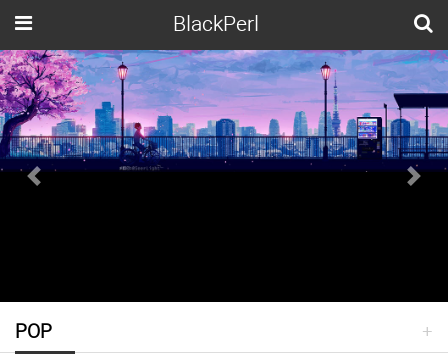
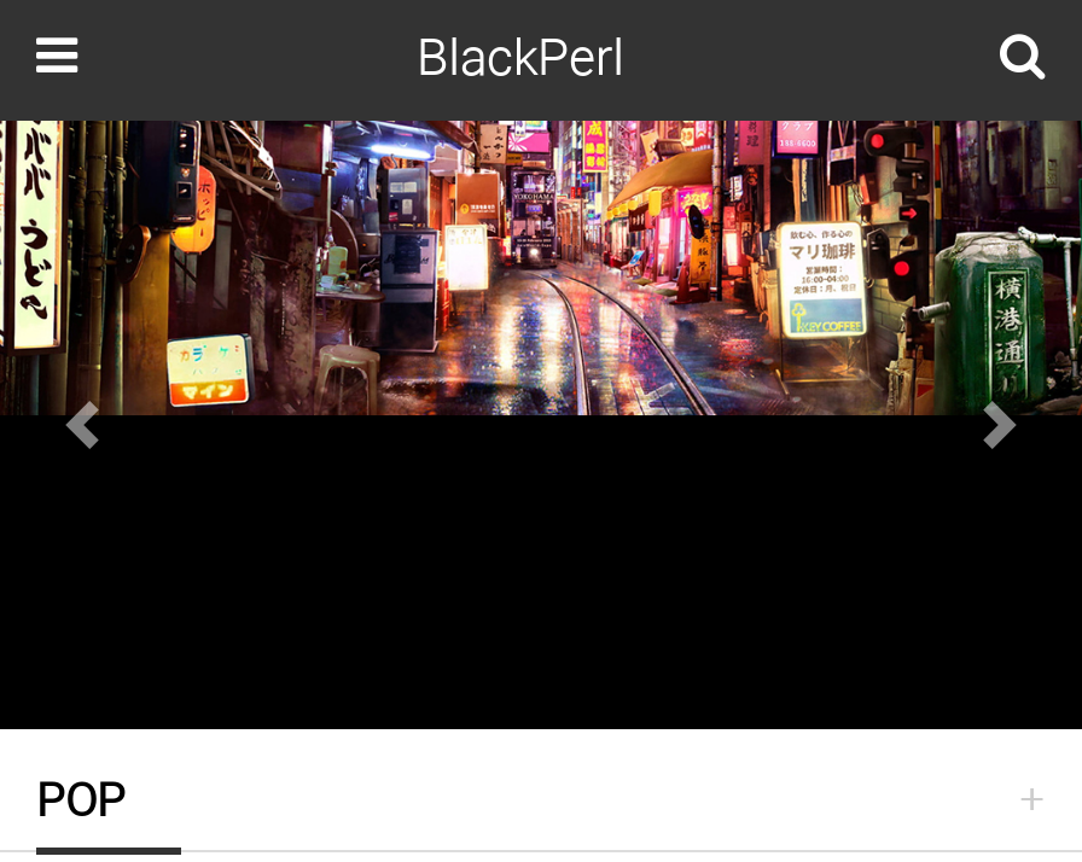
- [image]
+ [image]
